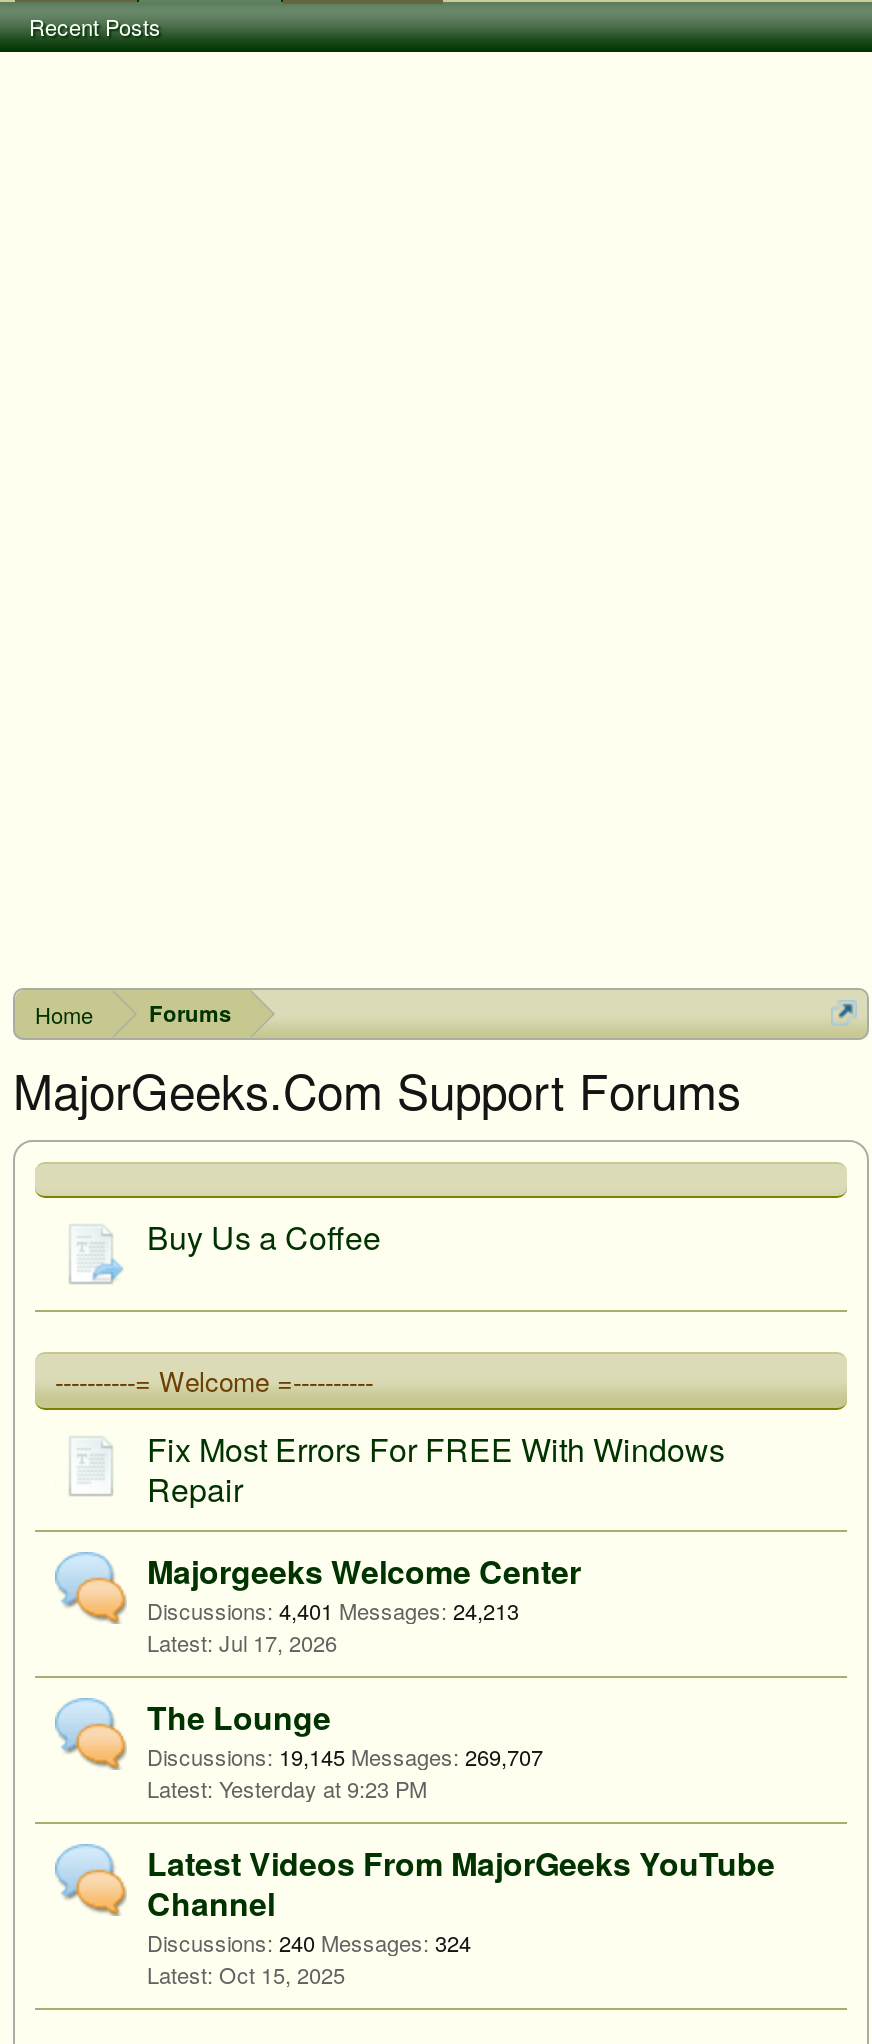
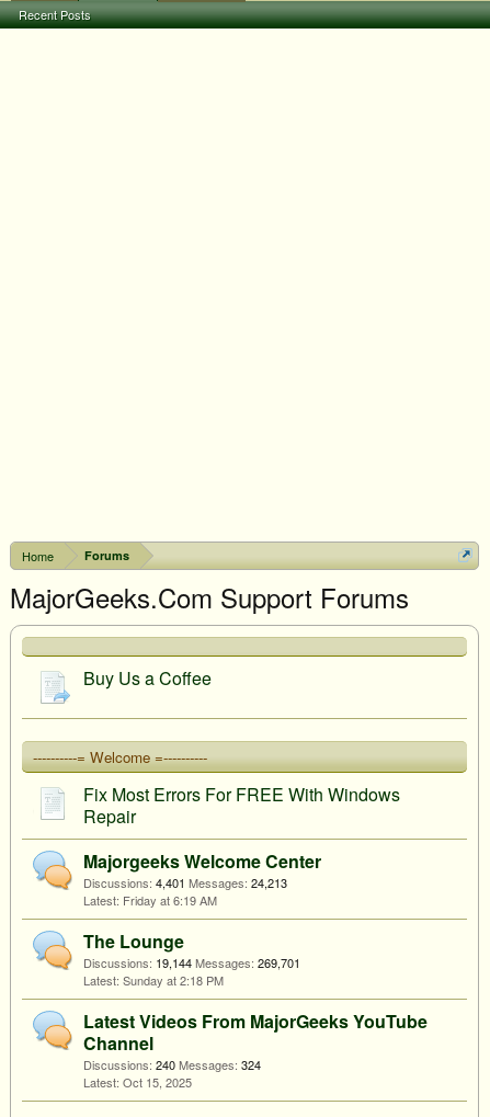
- Jul 17, 2026
+ Friday at 6:19 AM

- Discussions: 19,145 Messages: 269,707
+ Discussions: 19,144 Messages: 269,701

- Yesterday at 9:23 PM
+ Sunday at 2:18 PM
